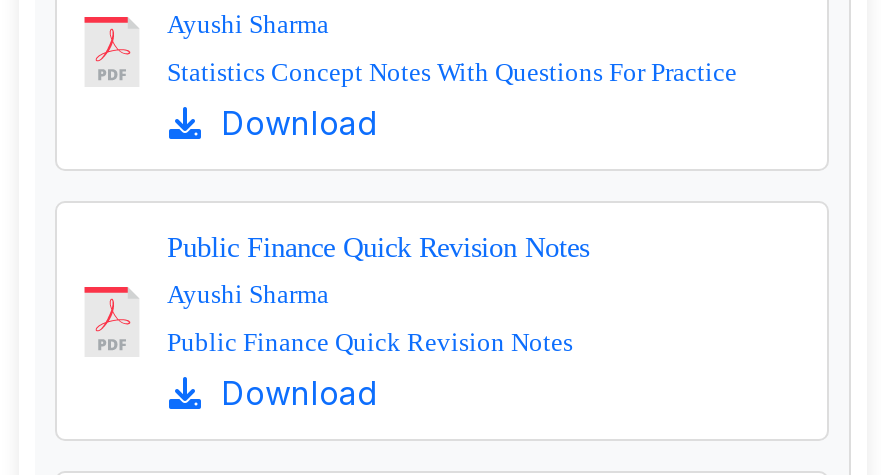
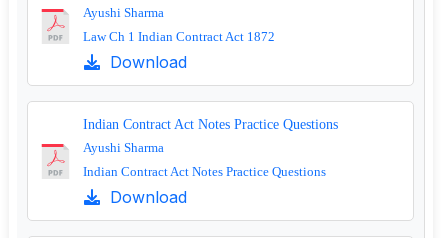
- Statistics Concept Notes With Questions For Practice
+ Law Ch 1 Indian Contract Act 1872

- Public Finance Quick Revision Notes
+ Indian Contract Act Notes Practice Questions

- Public Finance Quick Revision Notes
+ Indian Contract Act Notes Practice Questions
